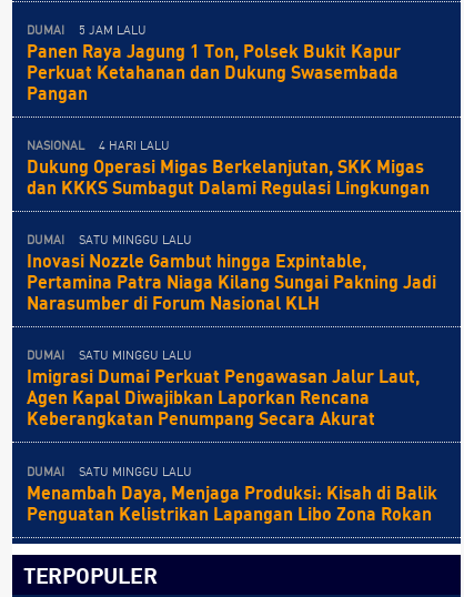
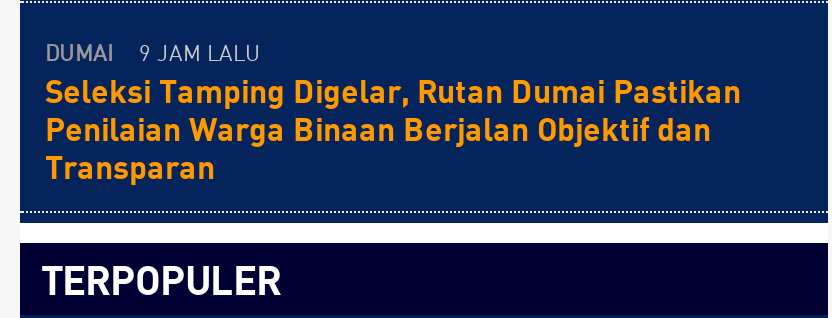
- 5 JAM LALU
- Panen Raya Jagung 1 Ton, Polsek Bukit Kapur
- Perkuat Ketahanan dan Dukung Swasembada
- Pangan
- NASIONAL
- 4 HARI LALU
- Dukung Operasi Migas Berkelanjutan, SKK Migas
- dan KKKS Sumbagut Dalami Regulasi Lingkungan
- DUMAI
- SATU MINGGU LALU
- Inovasi Nozzle Gambut hingga Expintable,
- Pertamina Patra Niaga Kilang Sungai Pakning Jadi
- Narasumber di Forum Nasional KLH
- DUMAI
- SATU MINGGU LALU
- Imigrasi Dumai Perkuat Pengawasan Jalur Laut,
- Agen Kapal Diwajibkan Laporkan Rencana
- Keberangkatan Penumpang Secara Akurat
- DUMAI
- SATU MINGGU LALU
- Menambah Daya, Menjaga Produksi: Kisah di Balik
- Penguatan Kelistrikan Lapangan Libo Zona Rokan
+ 9 JAM LALU
+ Seleksi Tamping Digelar, Rutan Dumai Pastikan
+ Penilaian Warga Binaan Berjalan Objektif dan
+ Transparan
